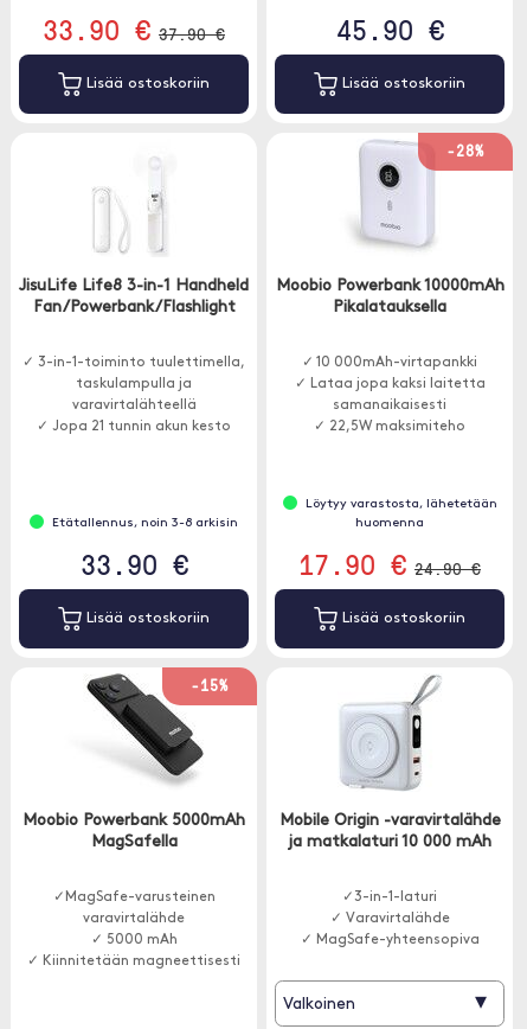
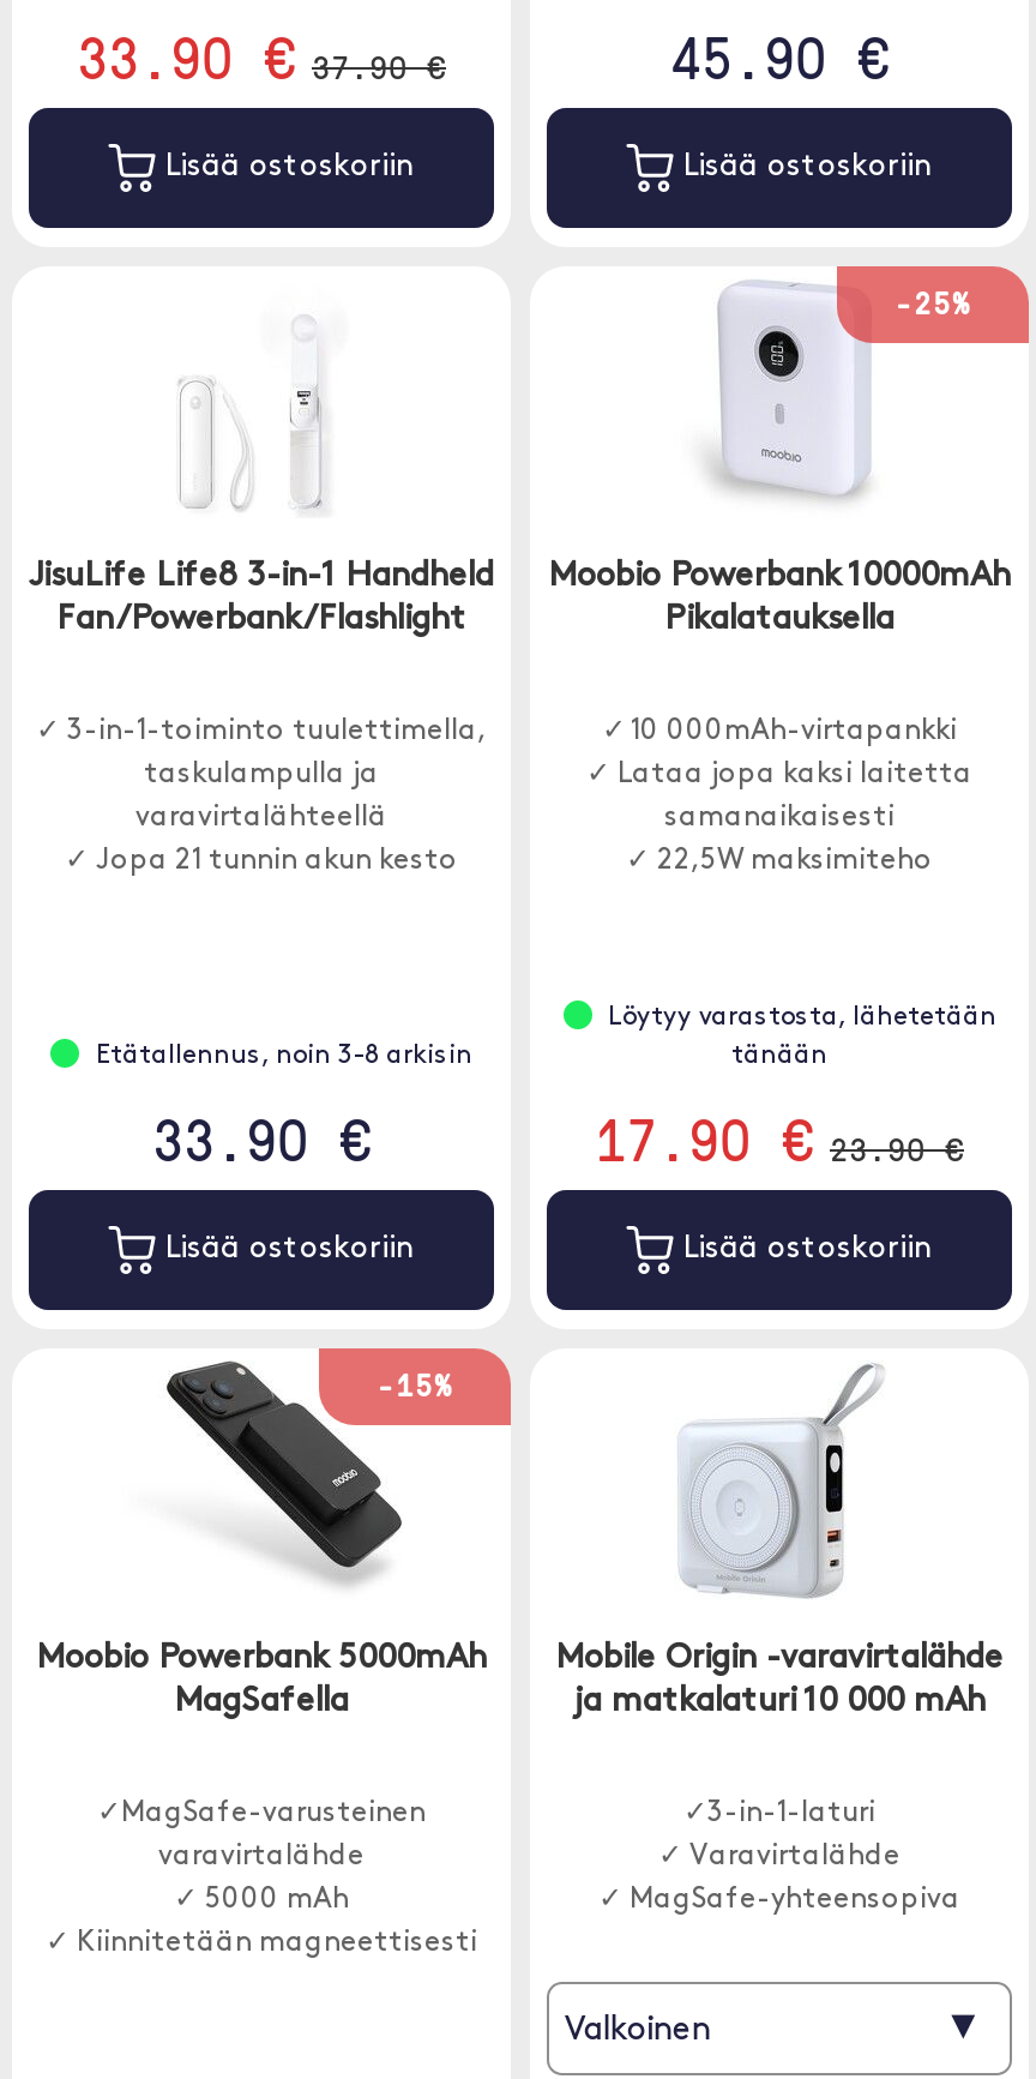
- -28%
+ -25%

- huomenna
- 17.90 € 24.90 €
+ tänään
+ 17.90 € 23.90 €
